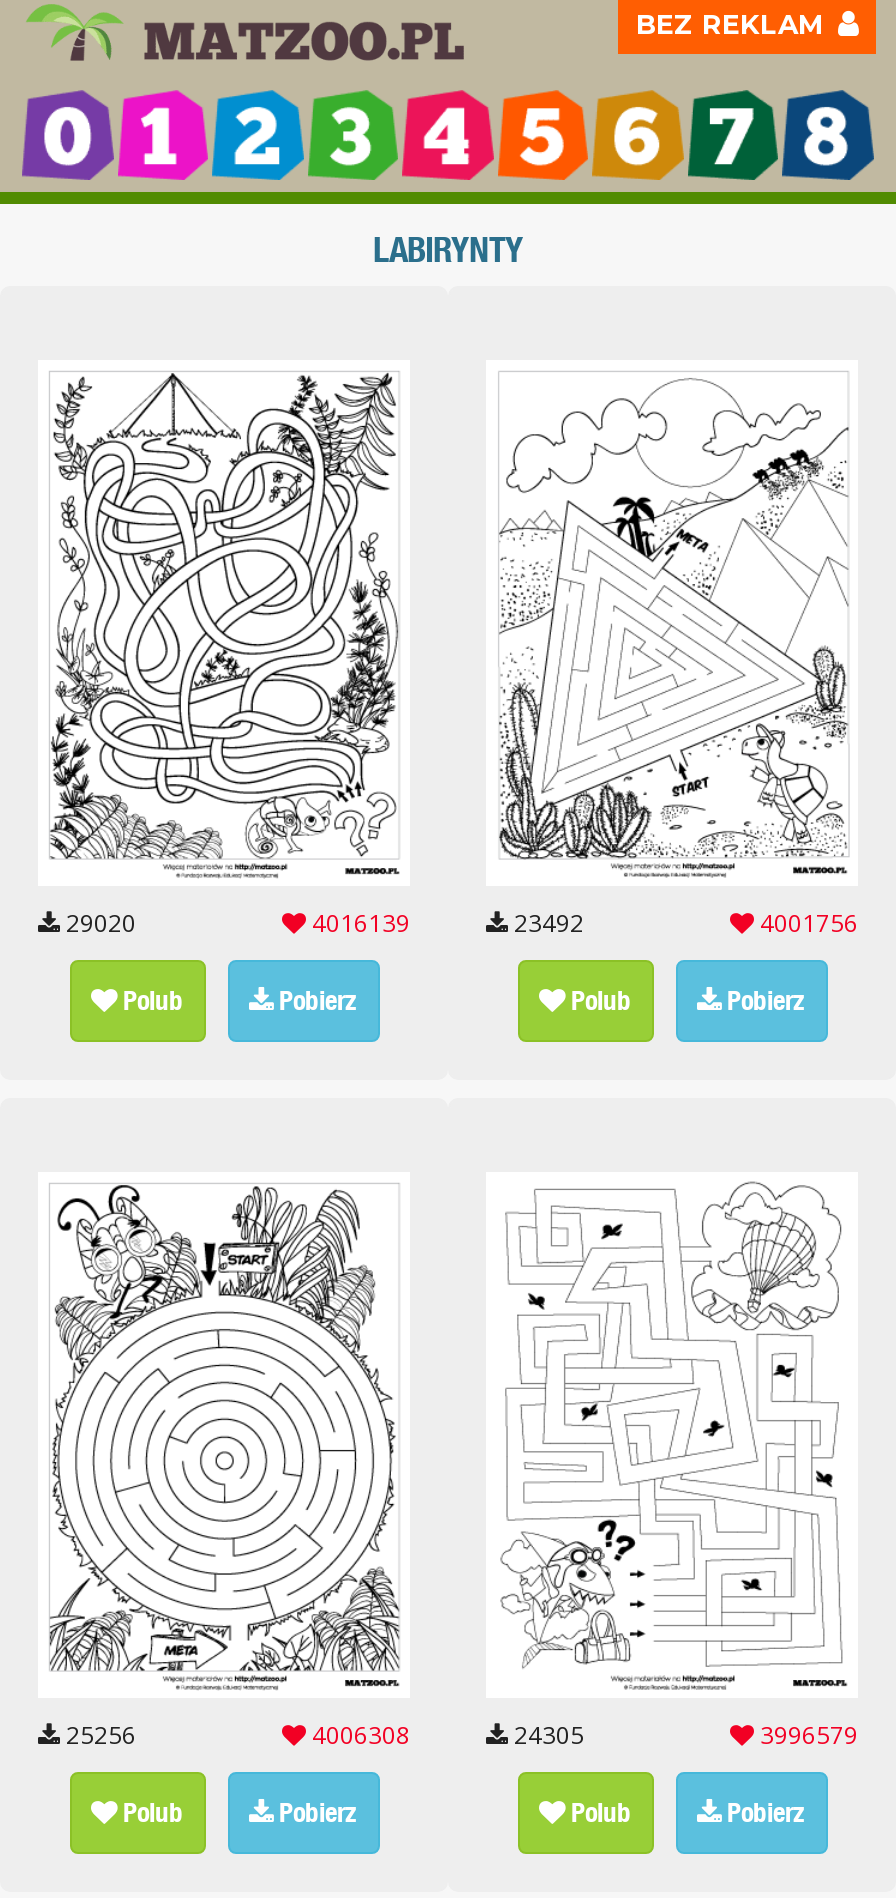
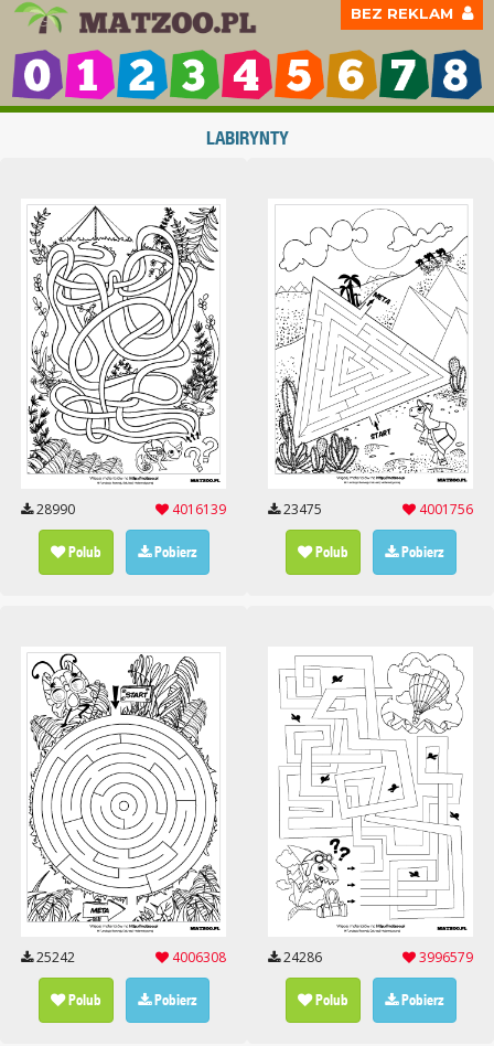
- 29020
+ 28990

- 23492
+ 23475

- 25256
+ 25242

- 24305
+ 24286
